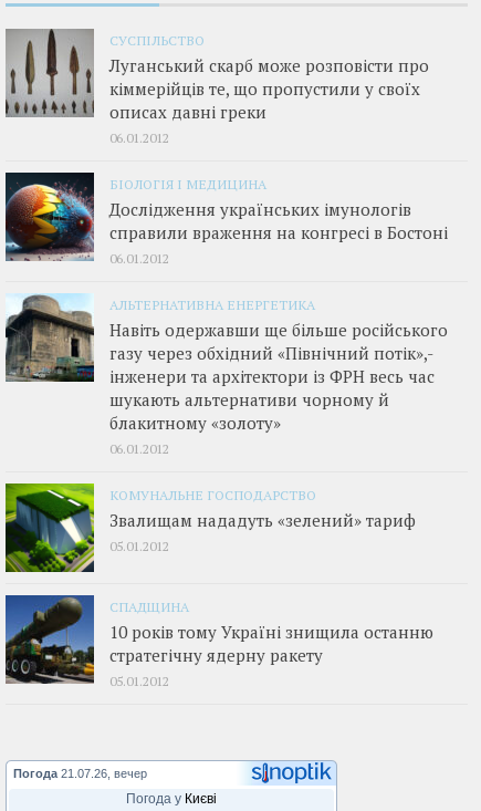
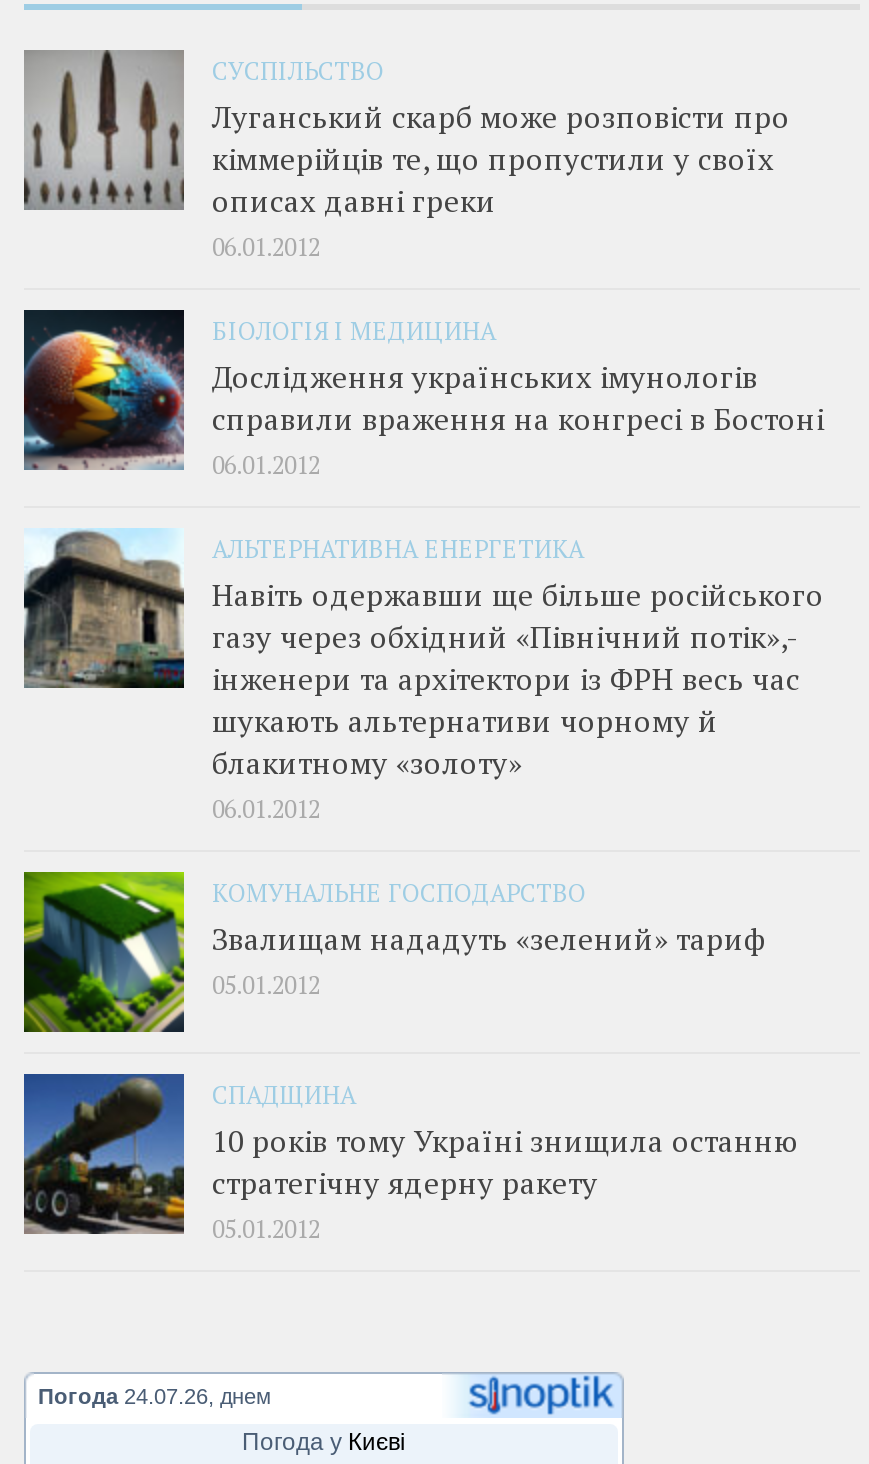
- Погода 21.07.26, вечер
+ Погода 24.07.26, днем
